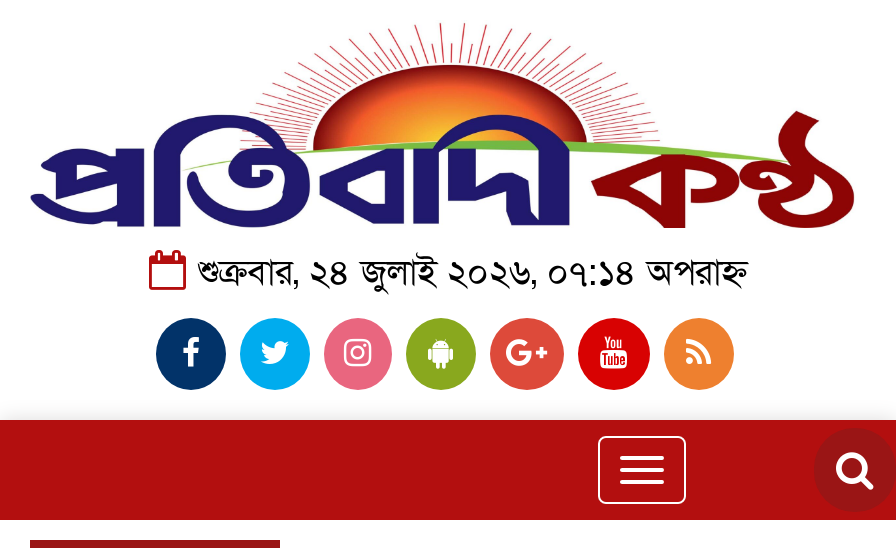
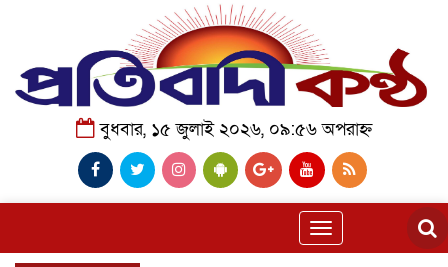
- শুক্রবার, ২৪ জুলাই ২০২৬, ০৭:১৪ অপরাহ্ন
+ বুধবার, ১৫ জুলাই ২০২৬, ০৯:৫৬ অপরাহ্ন
